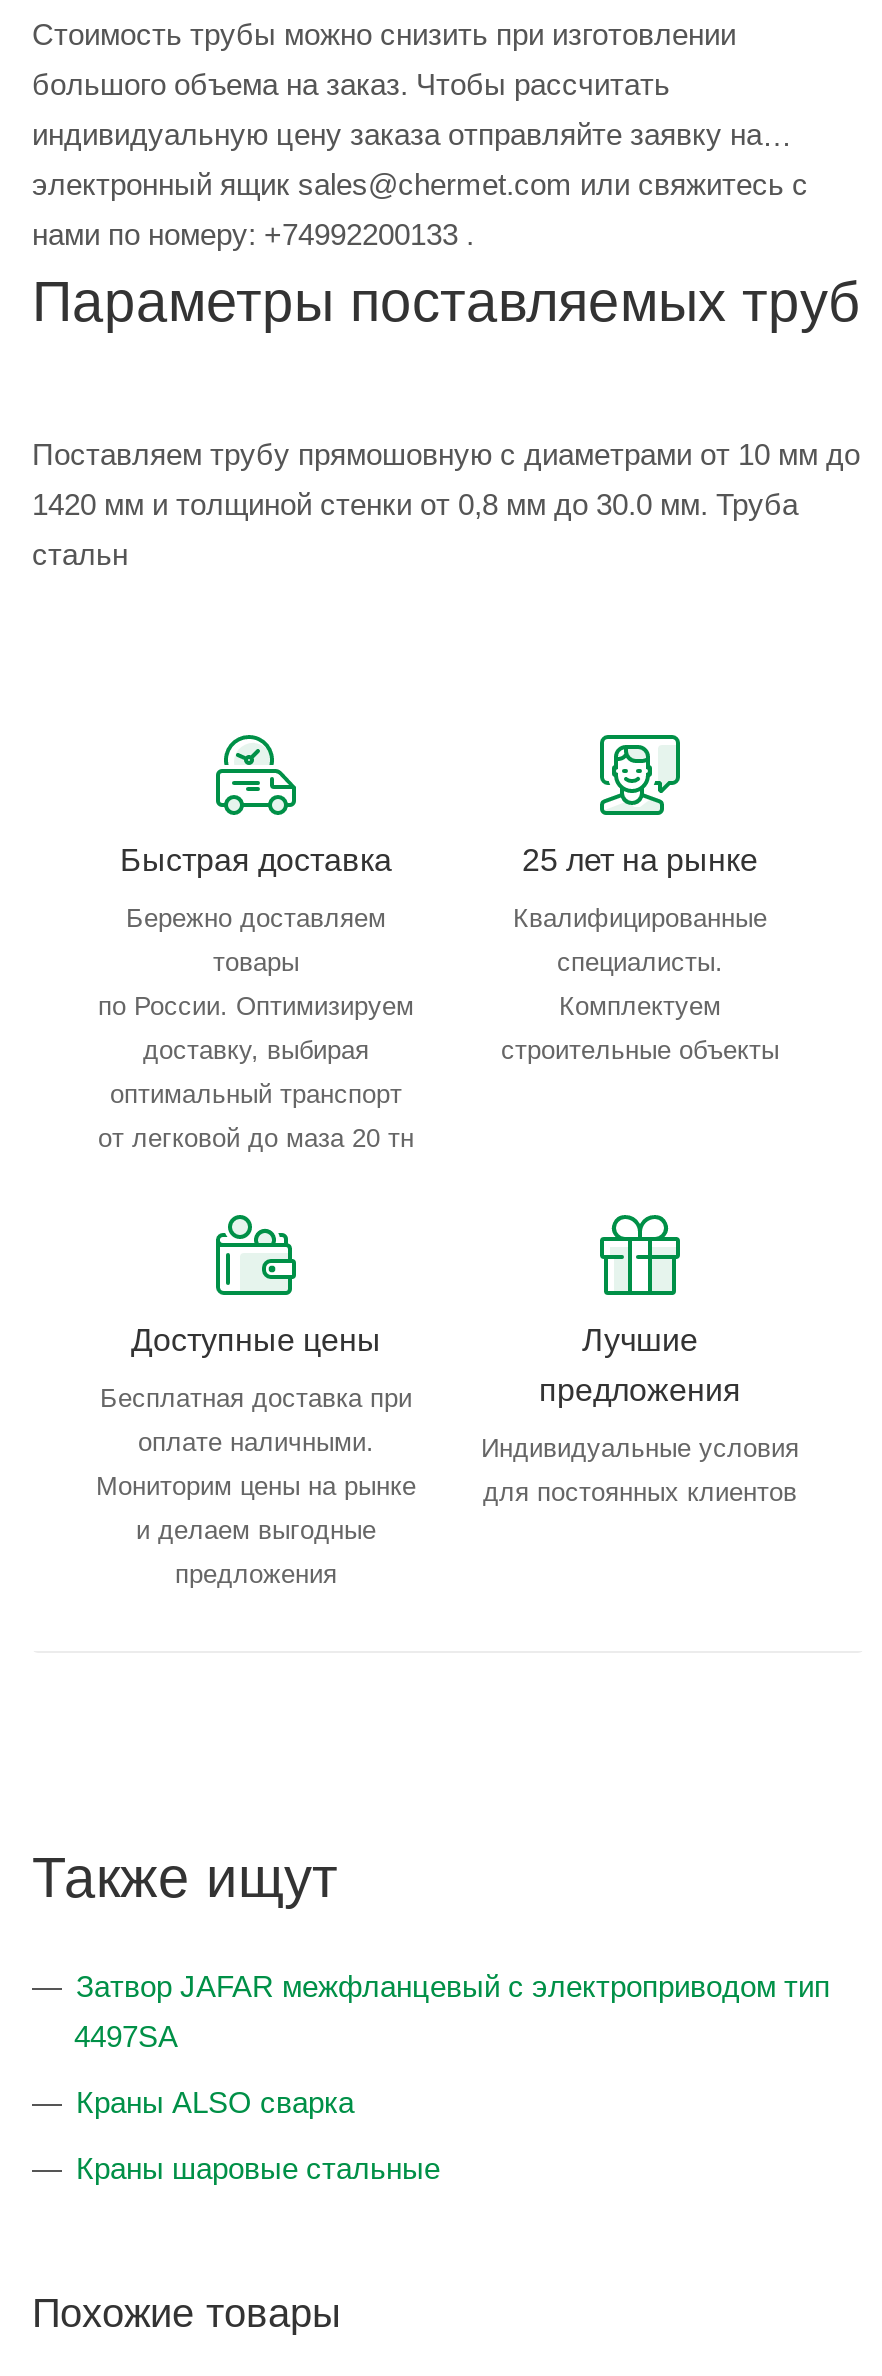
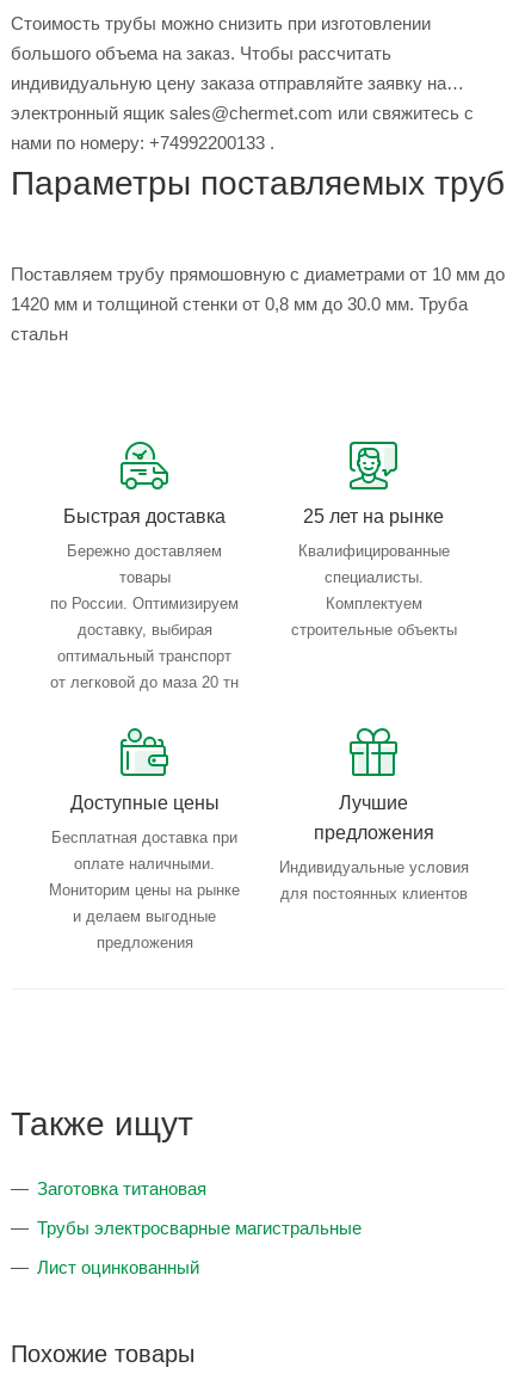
- Затвор JAFAR межфланцевый с электроприводом тип
- 4497SA
- Краны ALSO сварка
- Краны шаровые стальные
+ Заготовка титановая
+ Трубы электросварные магистральные
+ Лист оцинкованный
